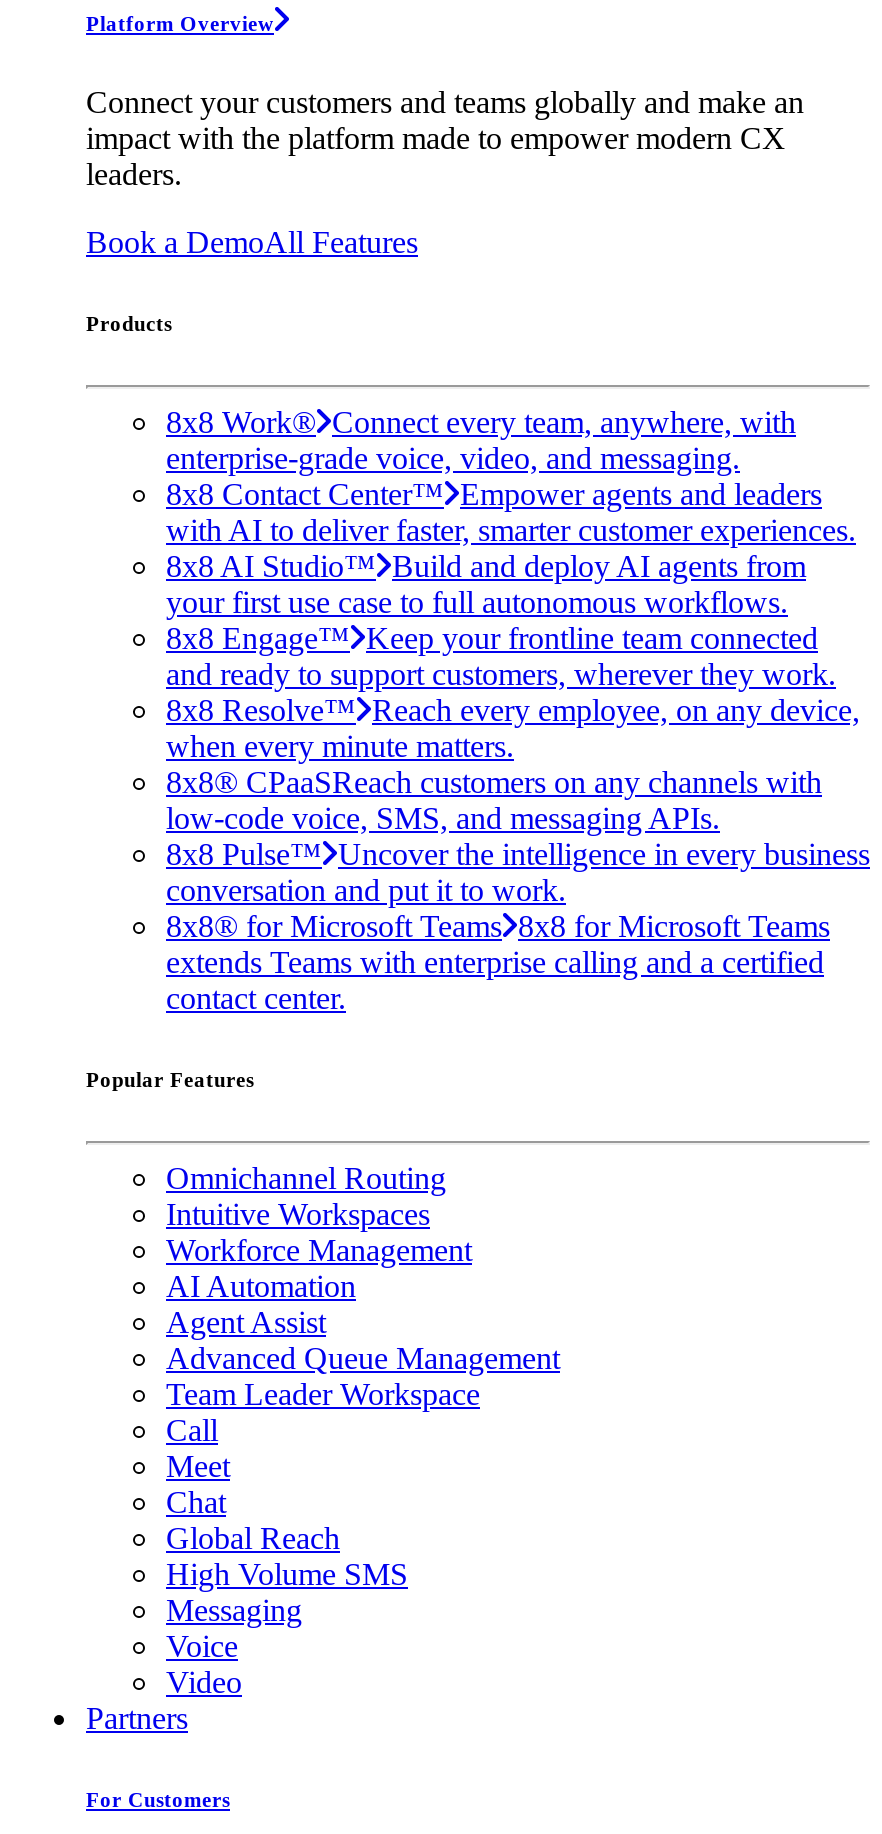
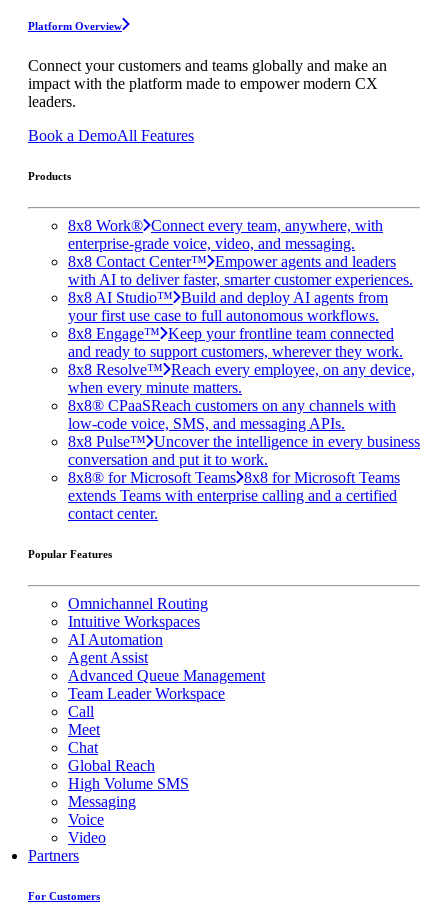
- Workforce Management
